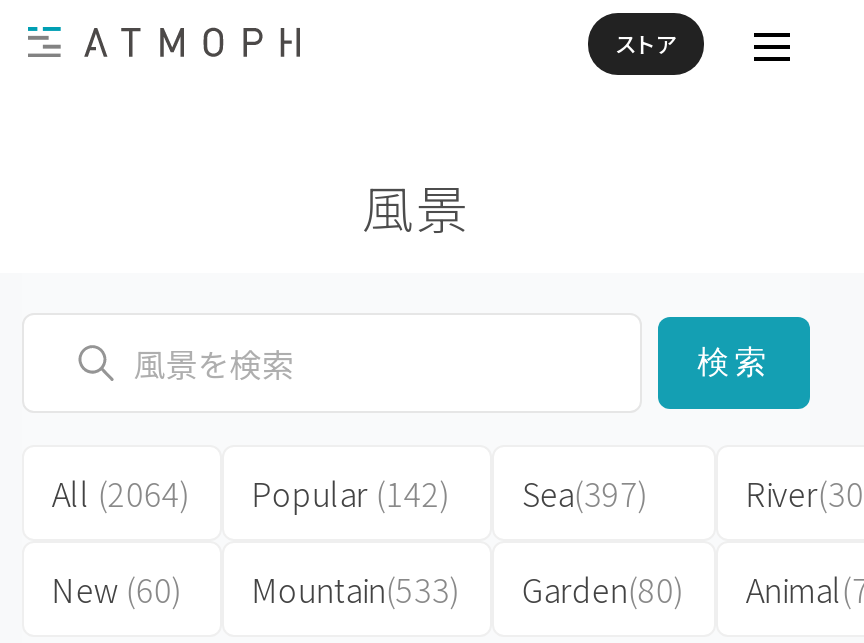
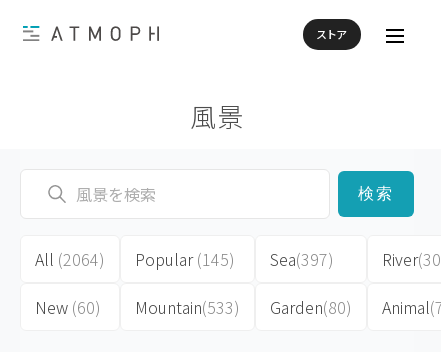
- Popular (142)
+ Popular (145)
